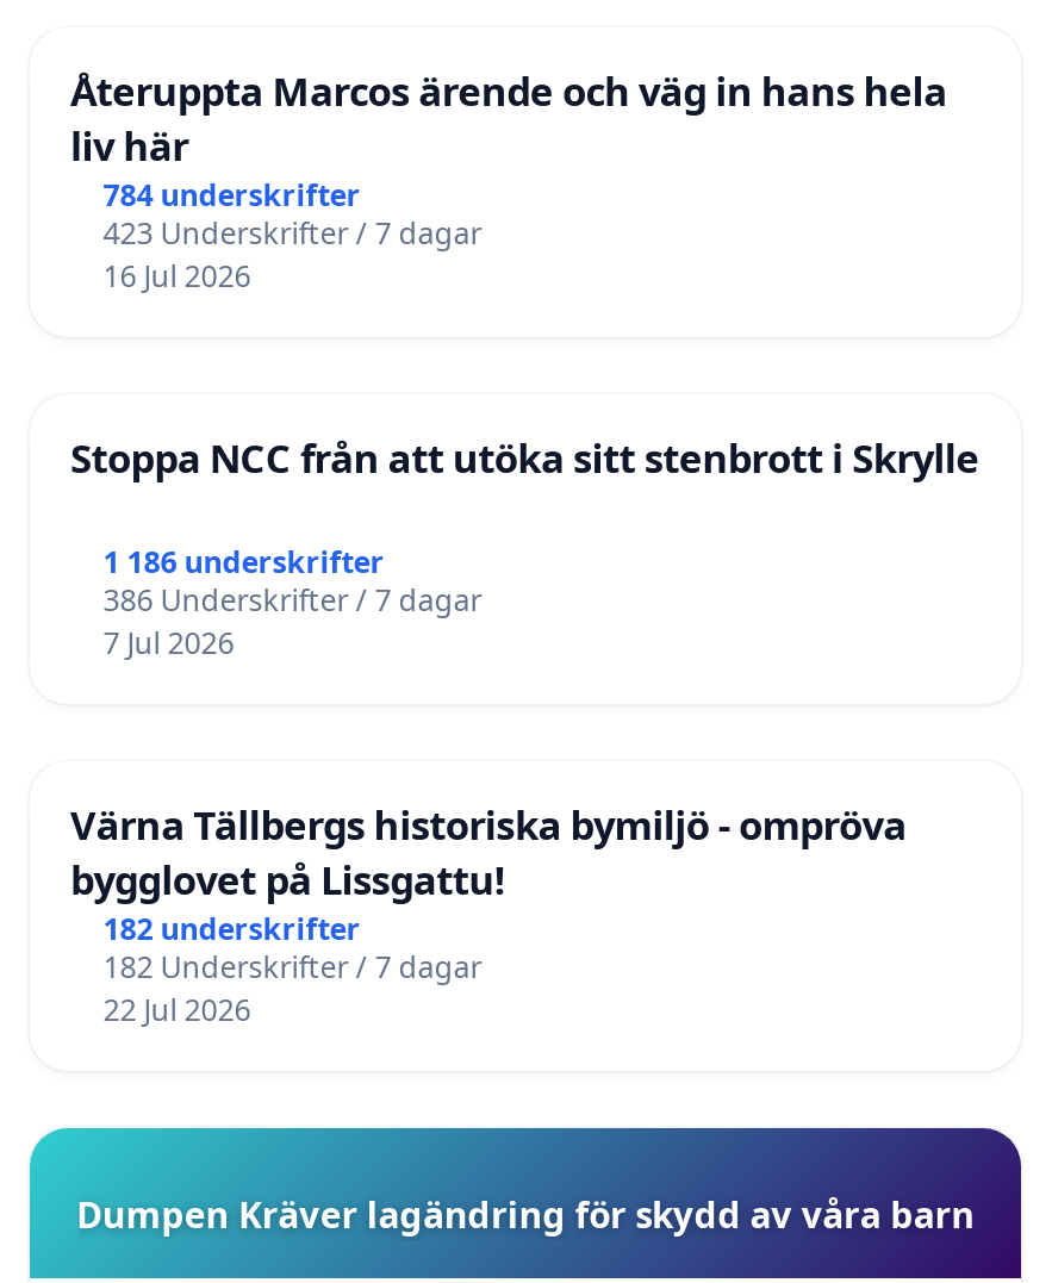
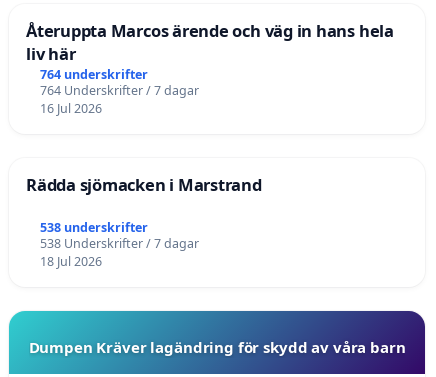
- 784 underskrifter
+ 764 underskrifter

- 423 Underskrifter / 7 dagar
+ 764 Underskrifter / 7 dagar

- Stoppa NCC från att utöka sitt stenbrott i Skrylle
- 1 186 underskrifter
- 386 Underskrifter / 7 dagar
- 7 Jul 2026
- Värna Tällbergs historiska bymiljö - ompröva
- bygglovet på Lissgattu!
- 182 underskrifter
- 182 Underskrifter / 7 dagar
- 22 Jul 2026
+ Rädda sjömacken i Marstrand
+ 538 underskrifter
+ 538 Underskrifter / 7 dagar
+ 18 Jul 2026
